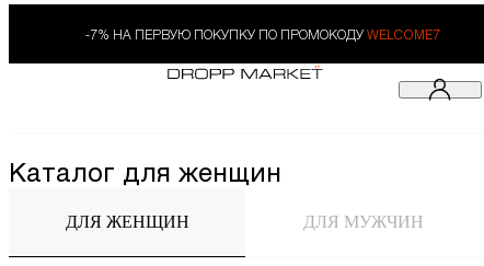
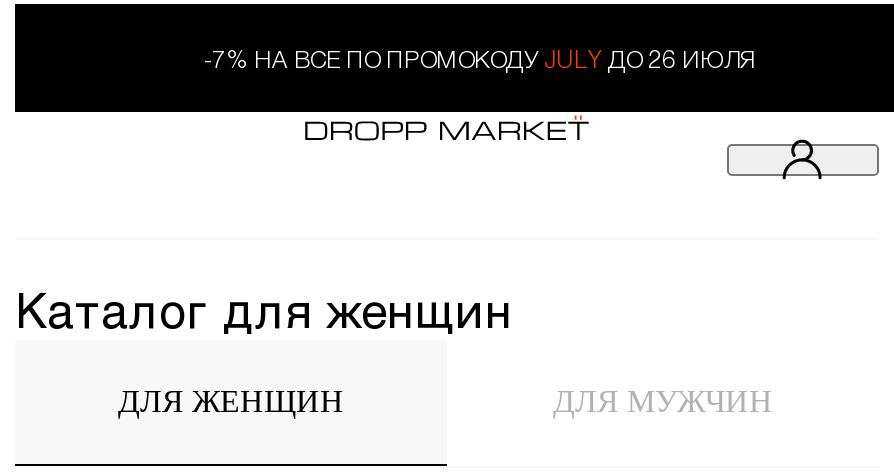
- -7% НА ПЕРВУЮ ПОКУПКУ ПО ПРОМОКОДУ WELCOME7
+ -7% НА ВСЕ ПО ПРОМОКОДУ JULY ДО 26 ИЮЛЯ
